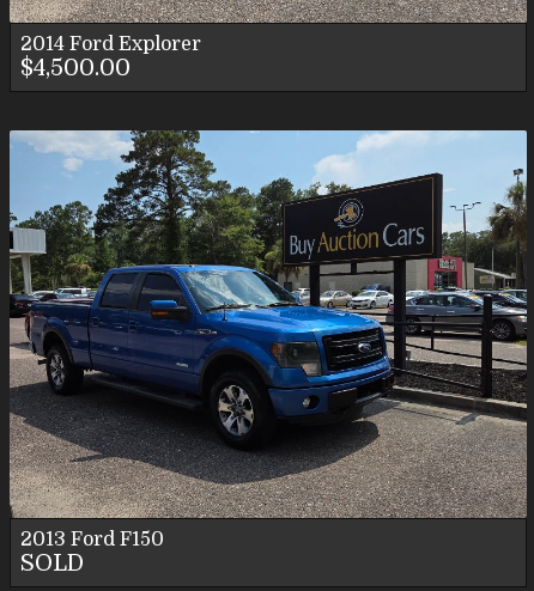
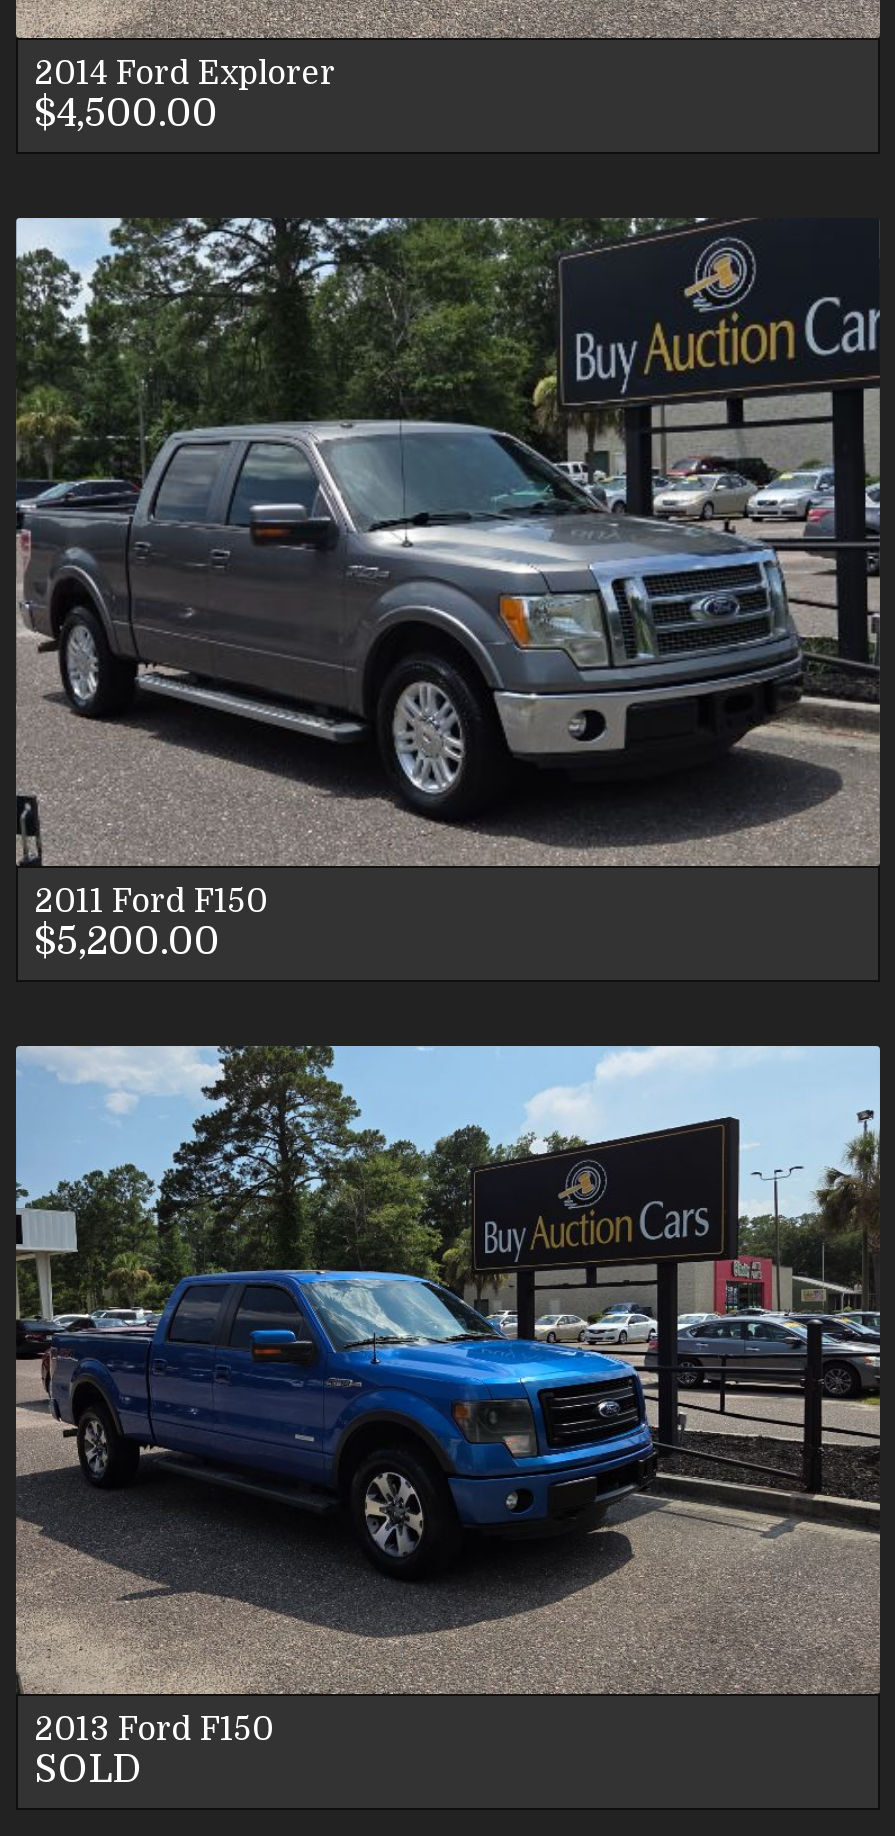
+ [image]
+ 2011 Ford F150
+ $5,200.00
